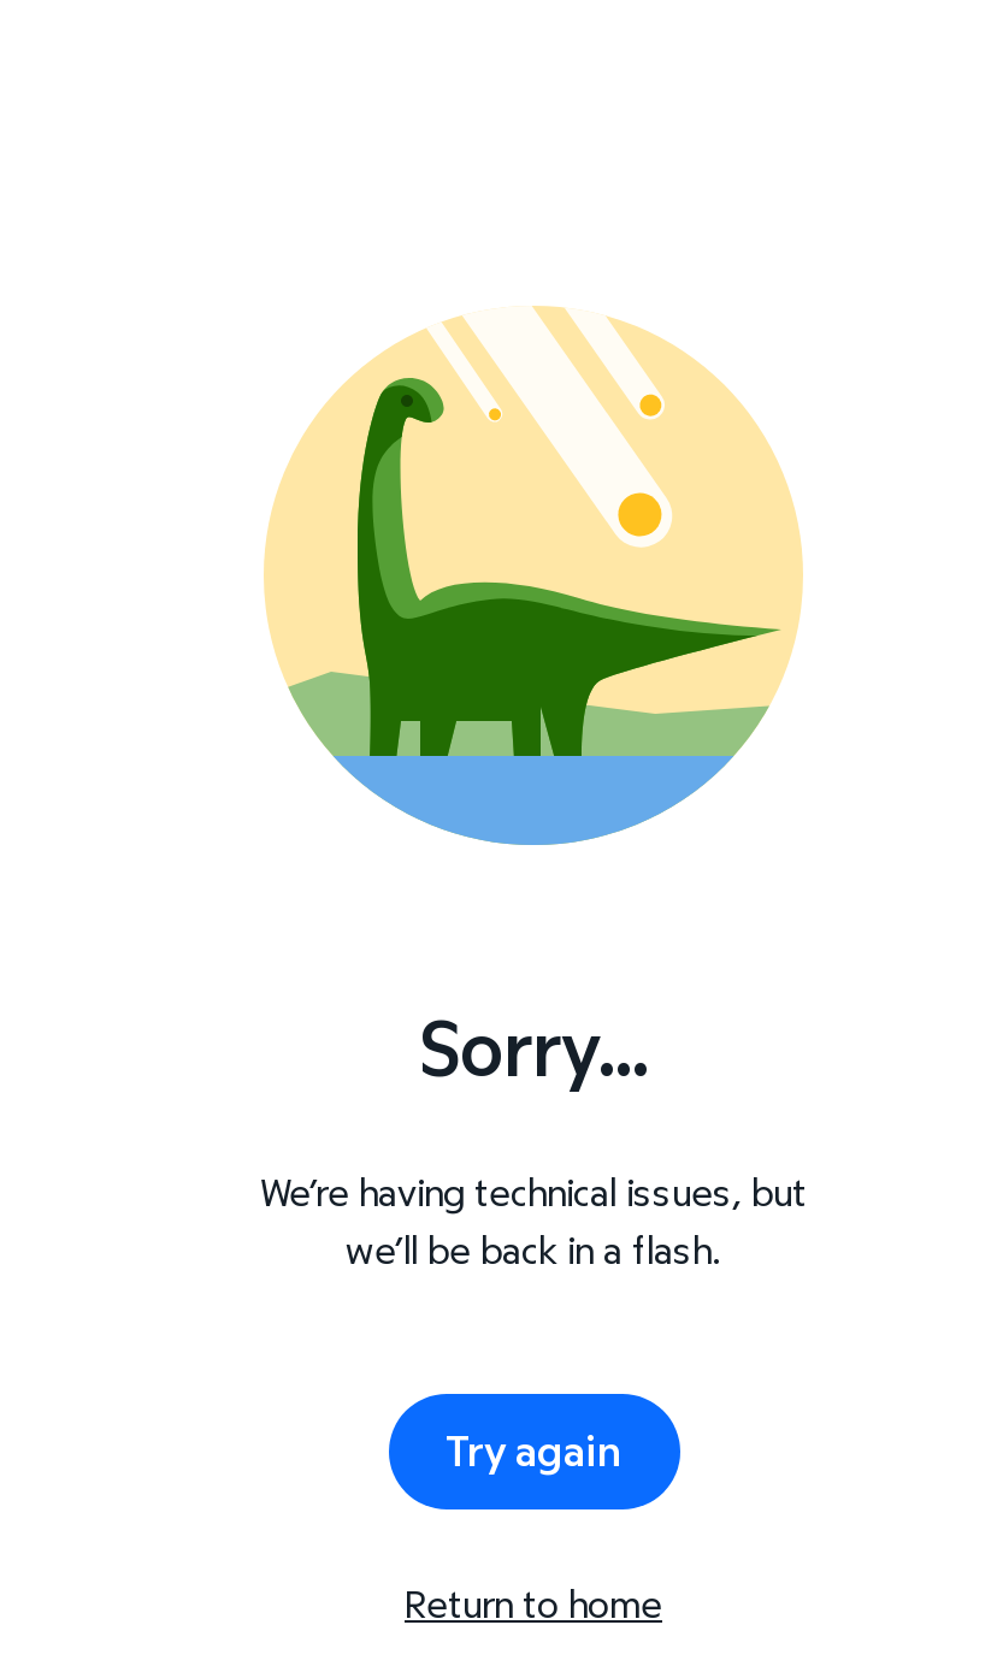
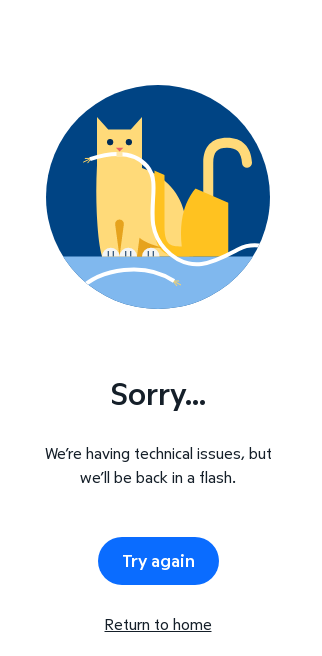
- [image]
+ [image]
